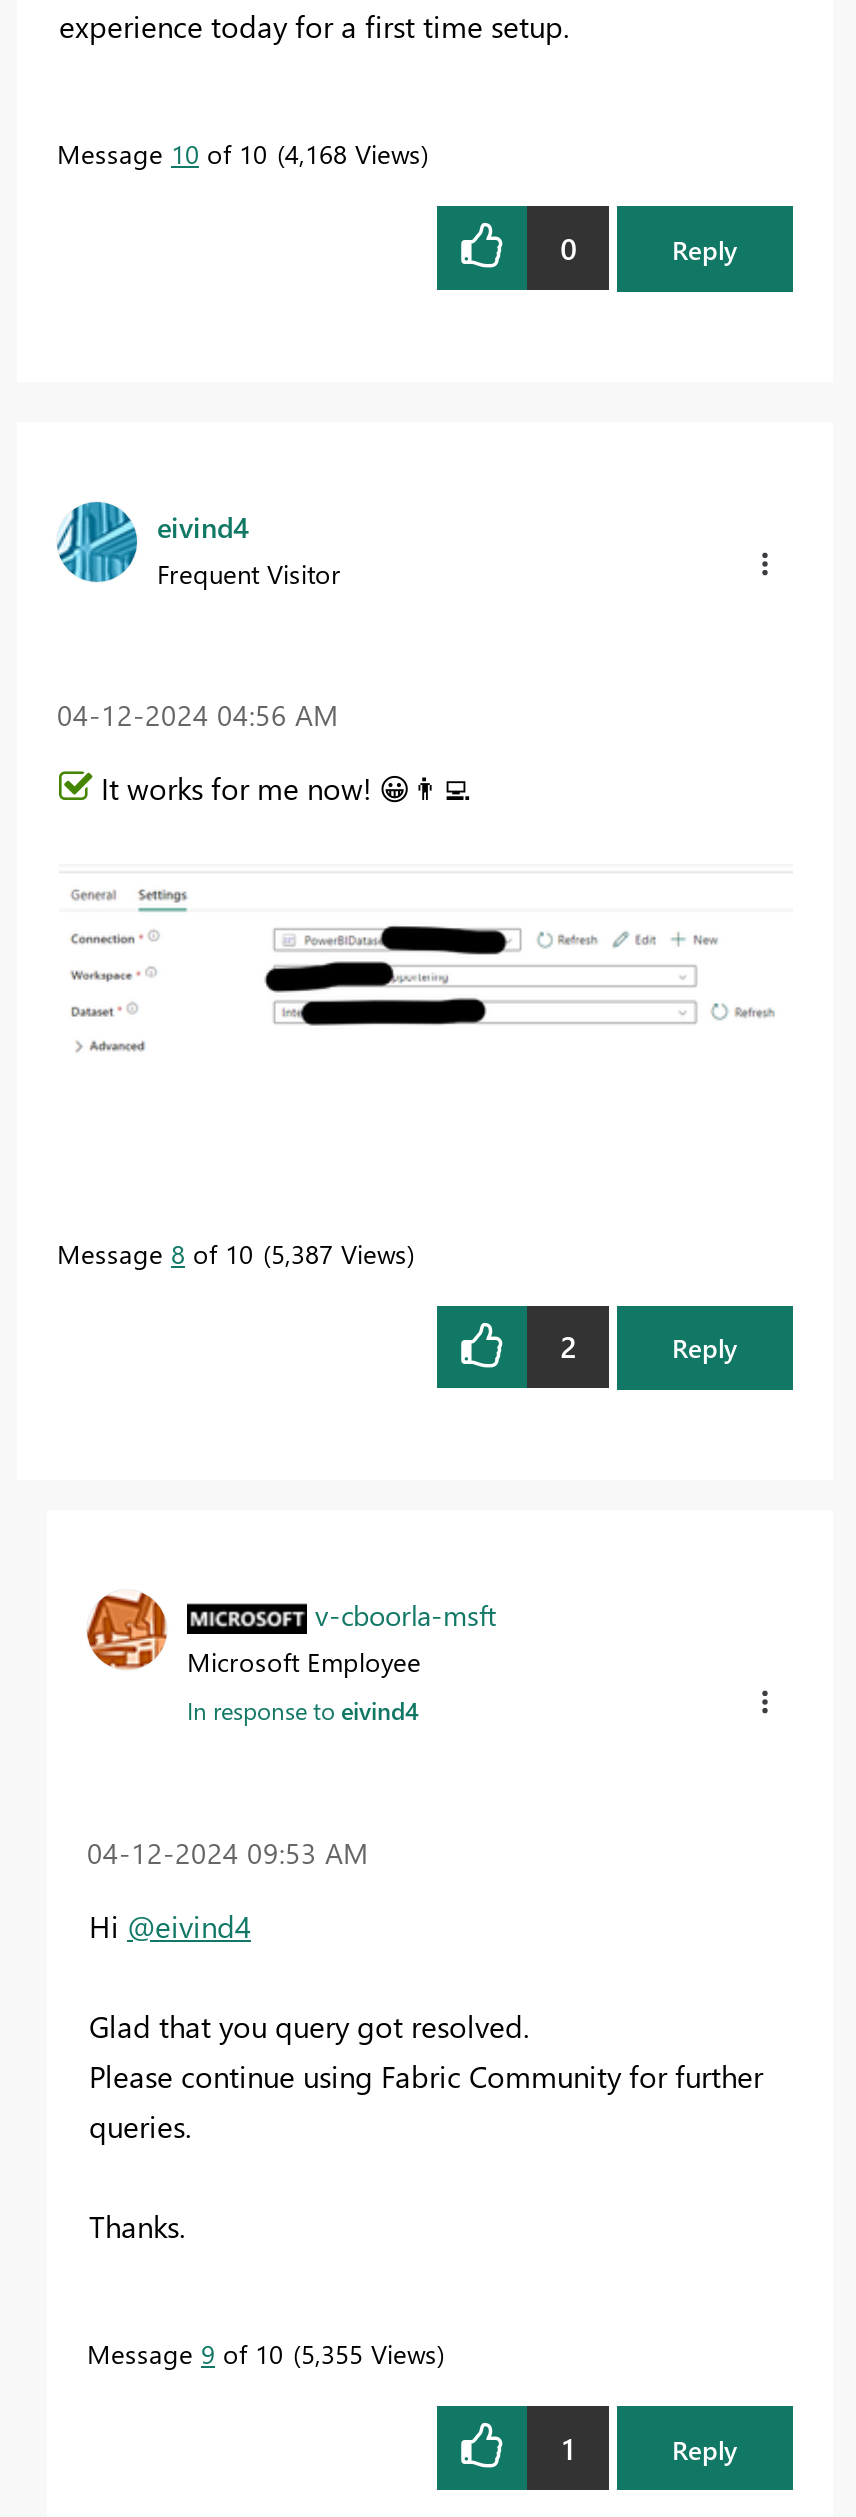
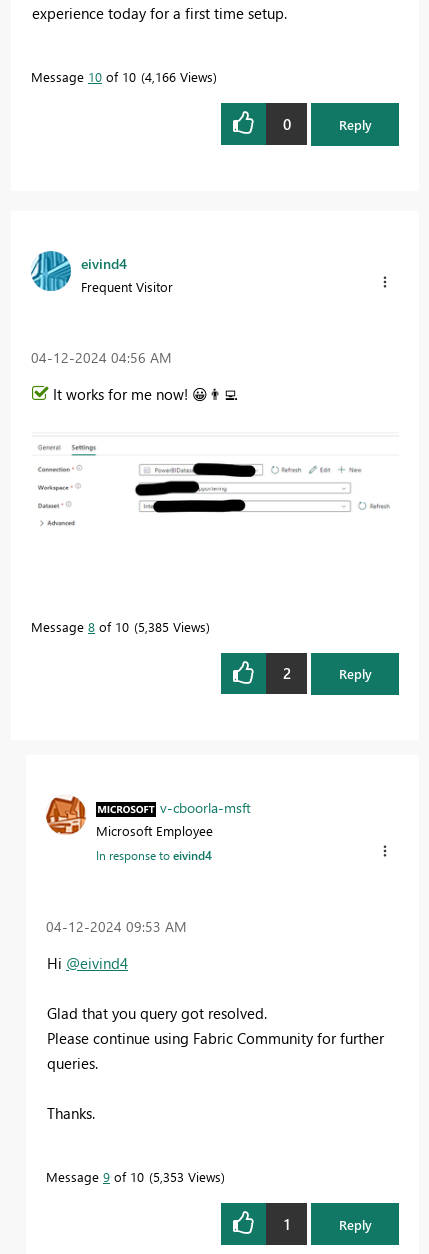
- Message 10 of 10 4,168 Views
+ Message 10 of 10 4,166 Views

- Message 8 of 10 5,387 Views
+ Message 8 of 10 5,385 Views

- Message 9 of 10 5,355 Views
+ Message 9 of 10 5,353 Views
